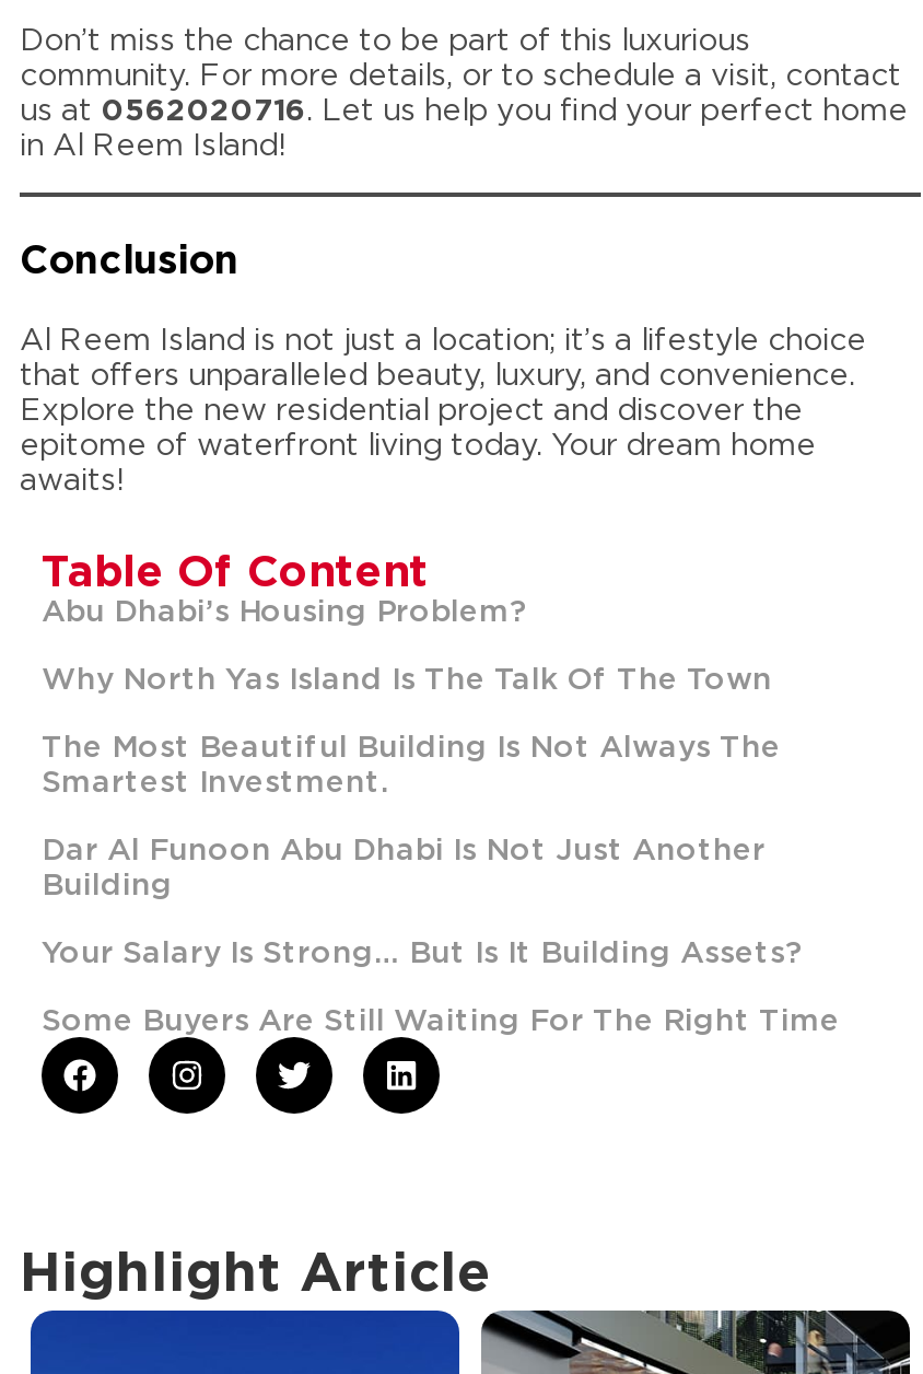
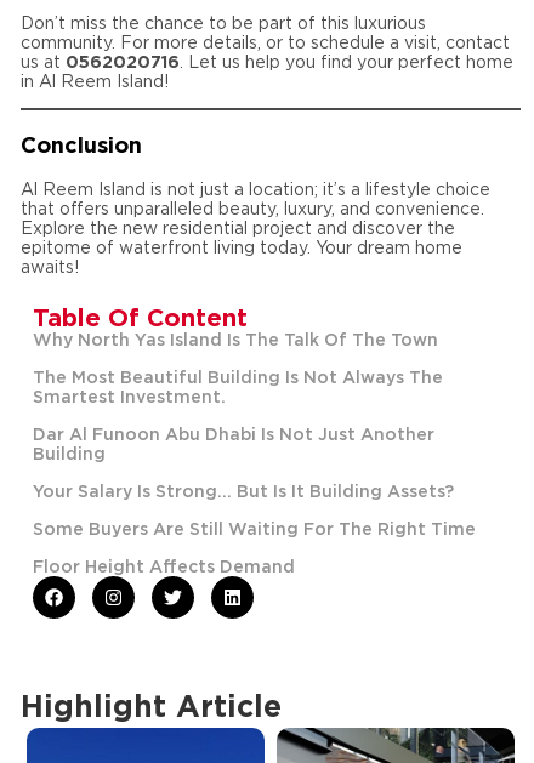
- Abu Dhabi’s Housing Problem?

moved up: Why North Yas Island Is The Talk Of The Town | The Most Beautiful Building Is Not Always The | Smartest Investment. | Dar Al Funoon Abu Dhabi Is Not Just Another | Building | Your Salary Is Strong… But Is It Building Assets? | Some Buyers Are Still Waiting For The Right Time

+ Floor Height Affects Demand
